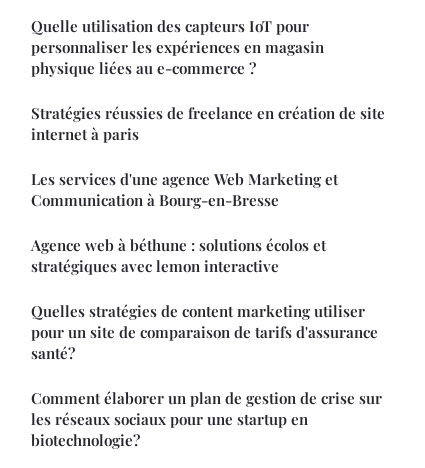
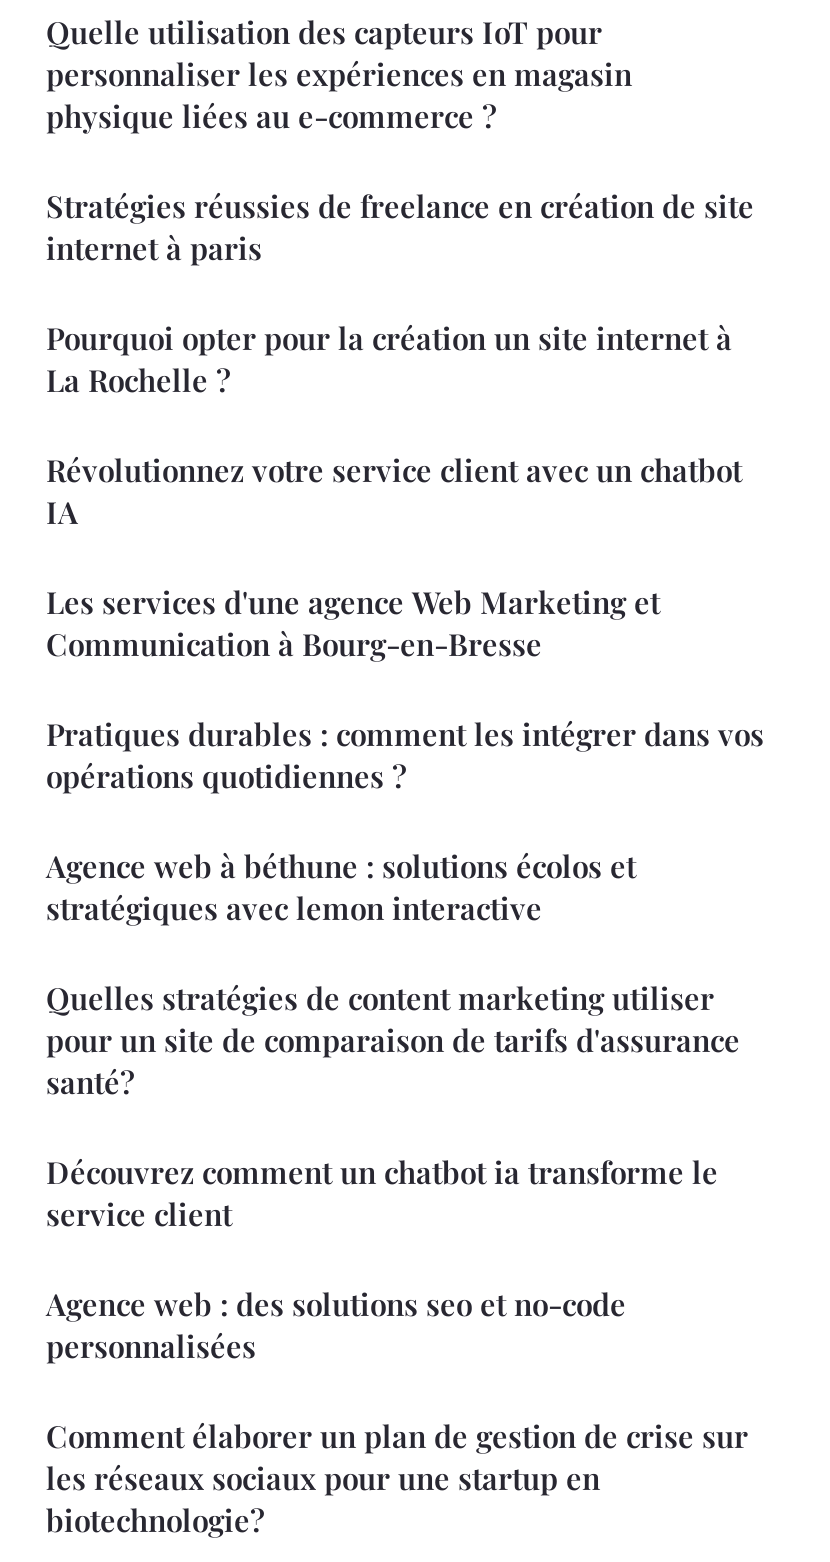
+ Pourquoi opter pour la création un site internet à
+ La Rochelle ?
+ Révolutionnez votre service client avec un chatbot
+ IA

+ Pratiques durables : comment les intégrer dans vos
+ opérations quotidiennes ?

+ Découvrez comment un chatbot ia transforme le
+ service client
+ Agence web : des solutions seo et no-code
+ personnalisées
